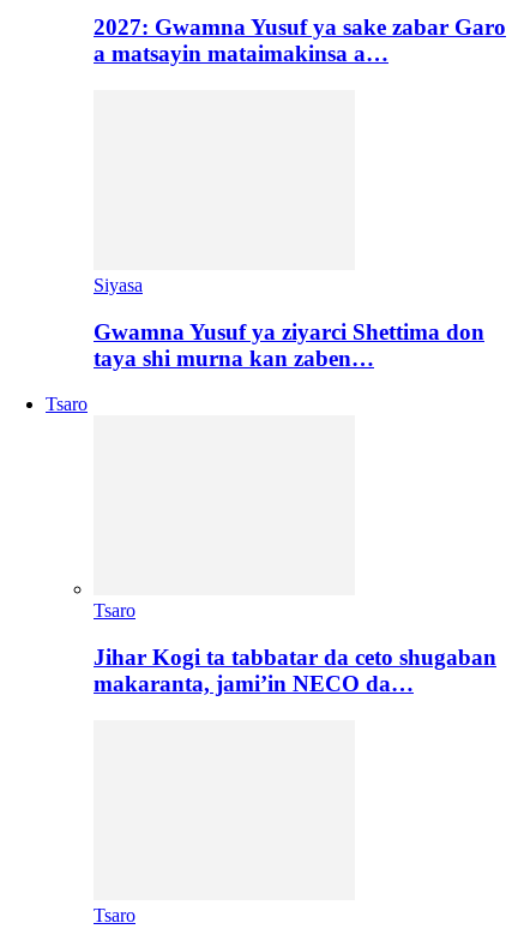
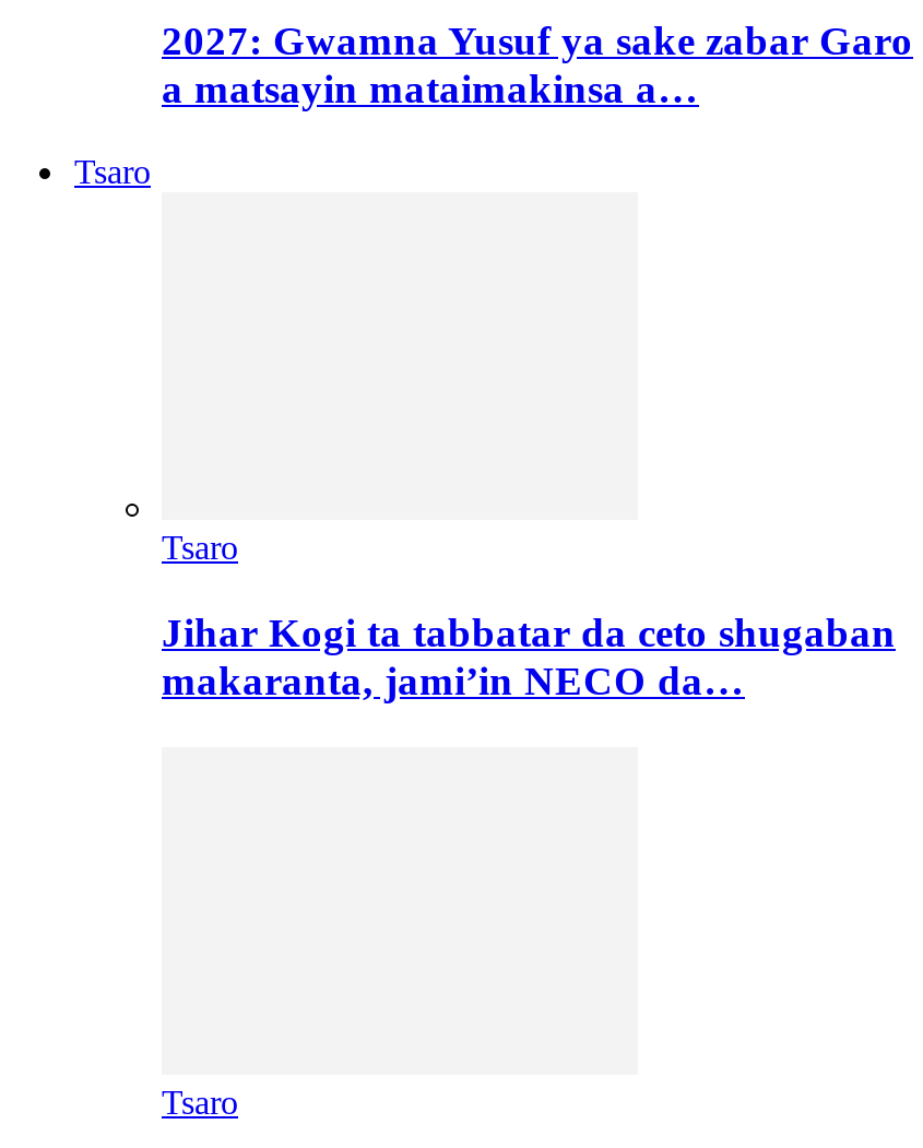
- Siyasa
- Gwamna Yusuf ya ziyarci Shettima don
- taya shi murna kan zaben…
